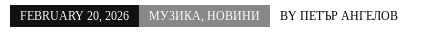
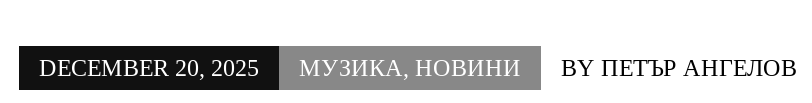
- FEBRUARY 20, 2026
+ DECEMBER 20, 2025
